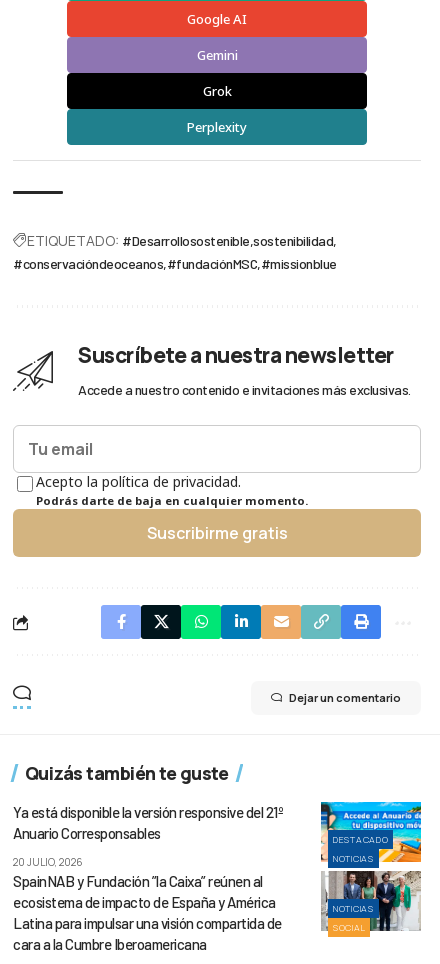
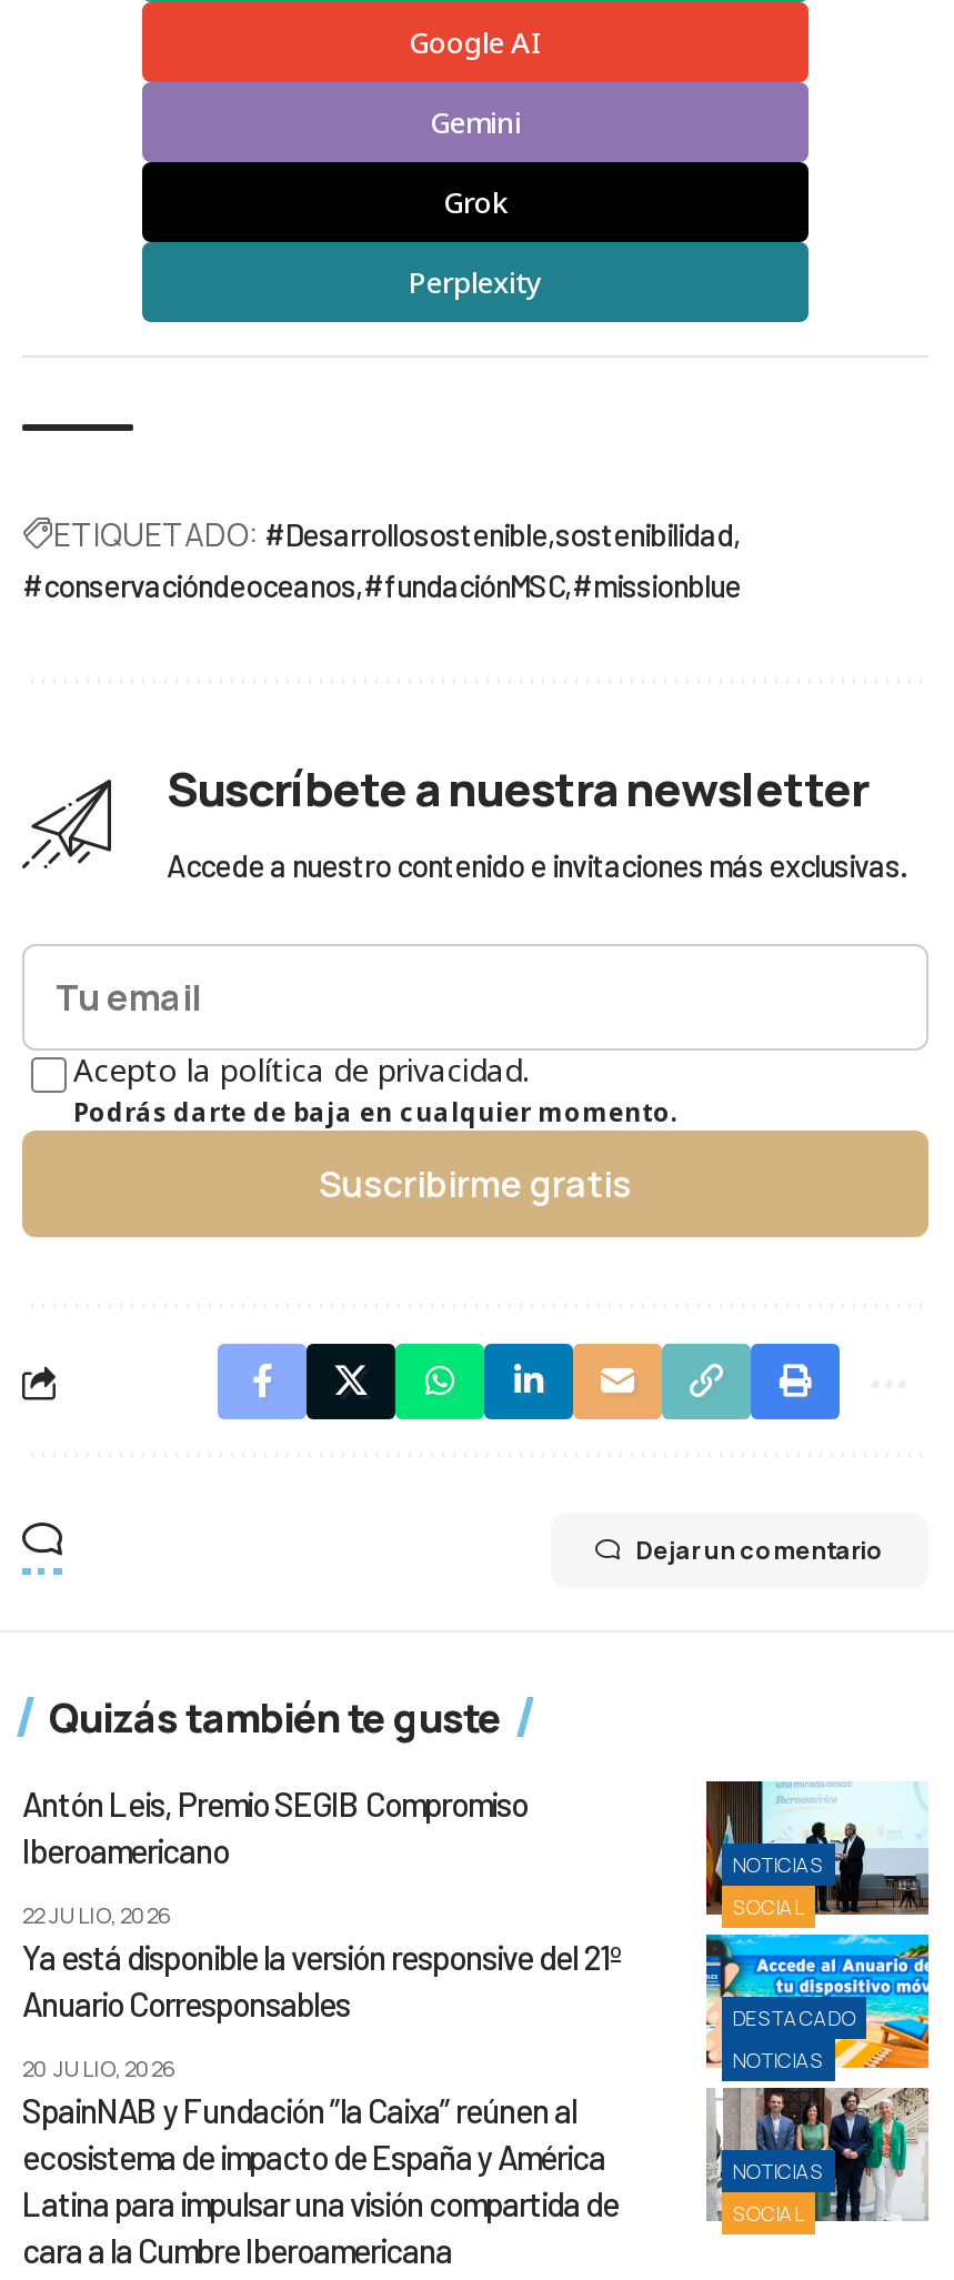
+ Antón Leis, Premio SEGIB Compromiso
+ Iberoamericano
+ 22 JULIO, 2026

+ [image]
+ NOTICIAS
+ SOCIAL
